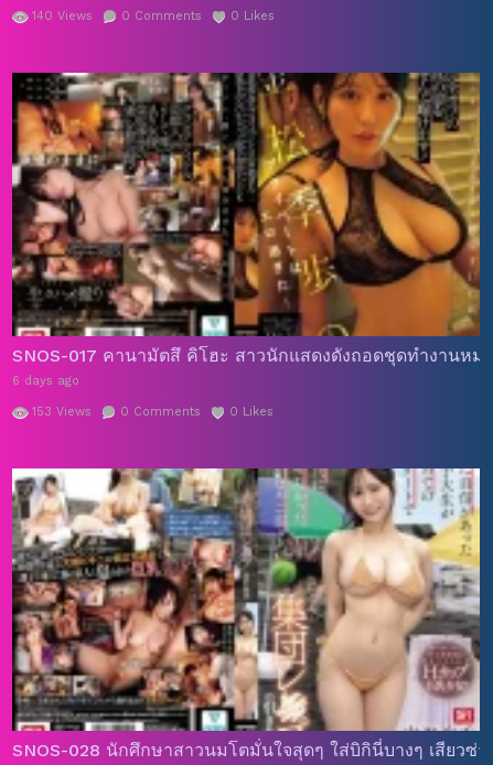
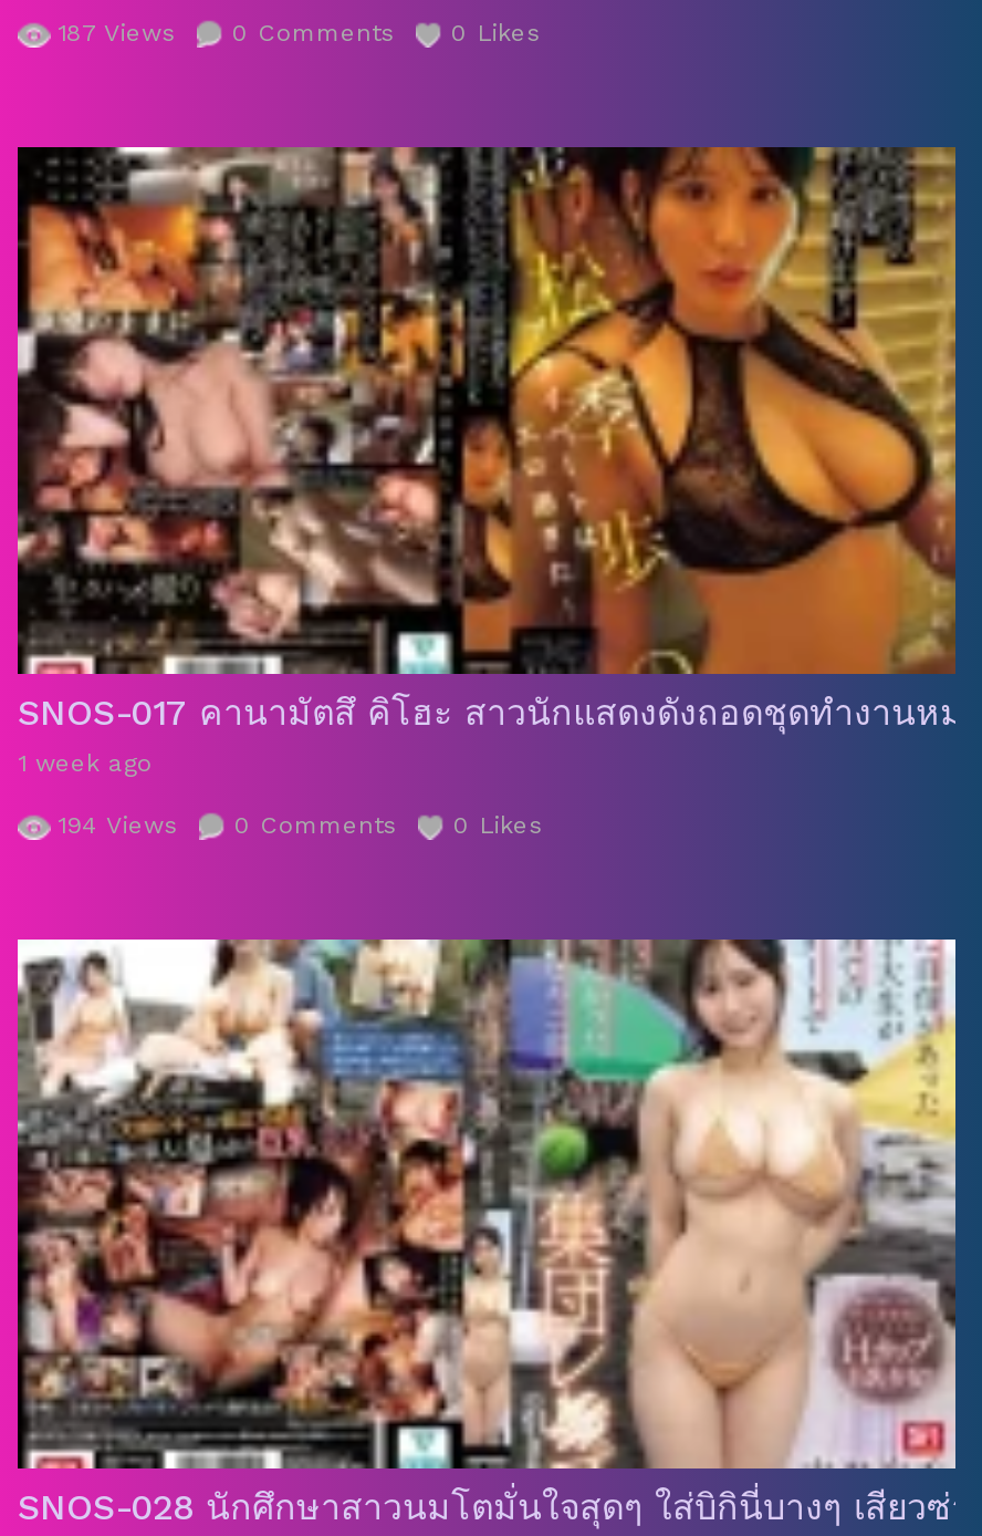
- 140 Views 0 Comments 0 Likes
+ 187 Views 0 Comments 0 Likes

- 6 days ago
+ 1 week ago

- 153 Views
+ 194 Views
